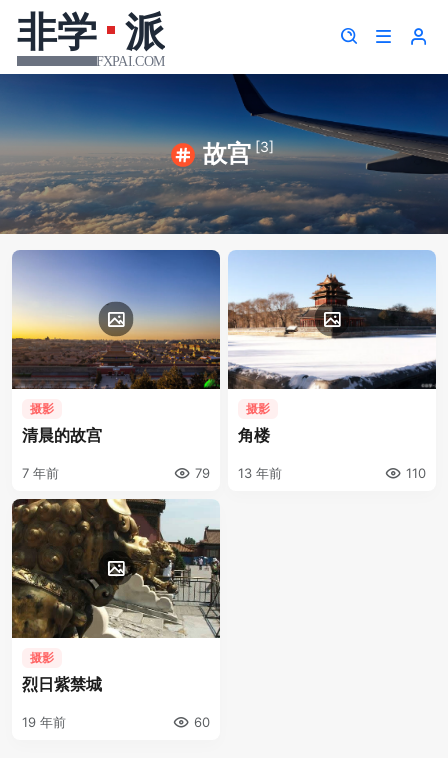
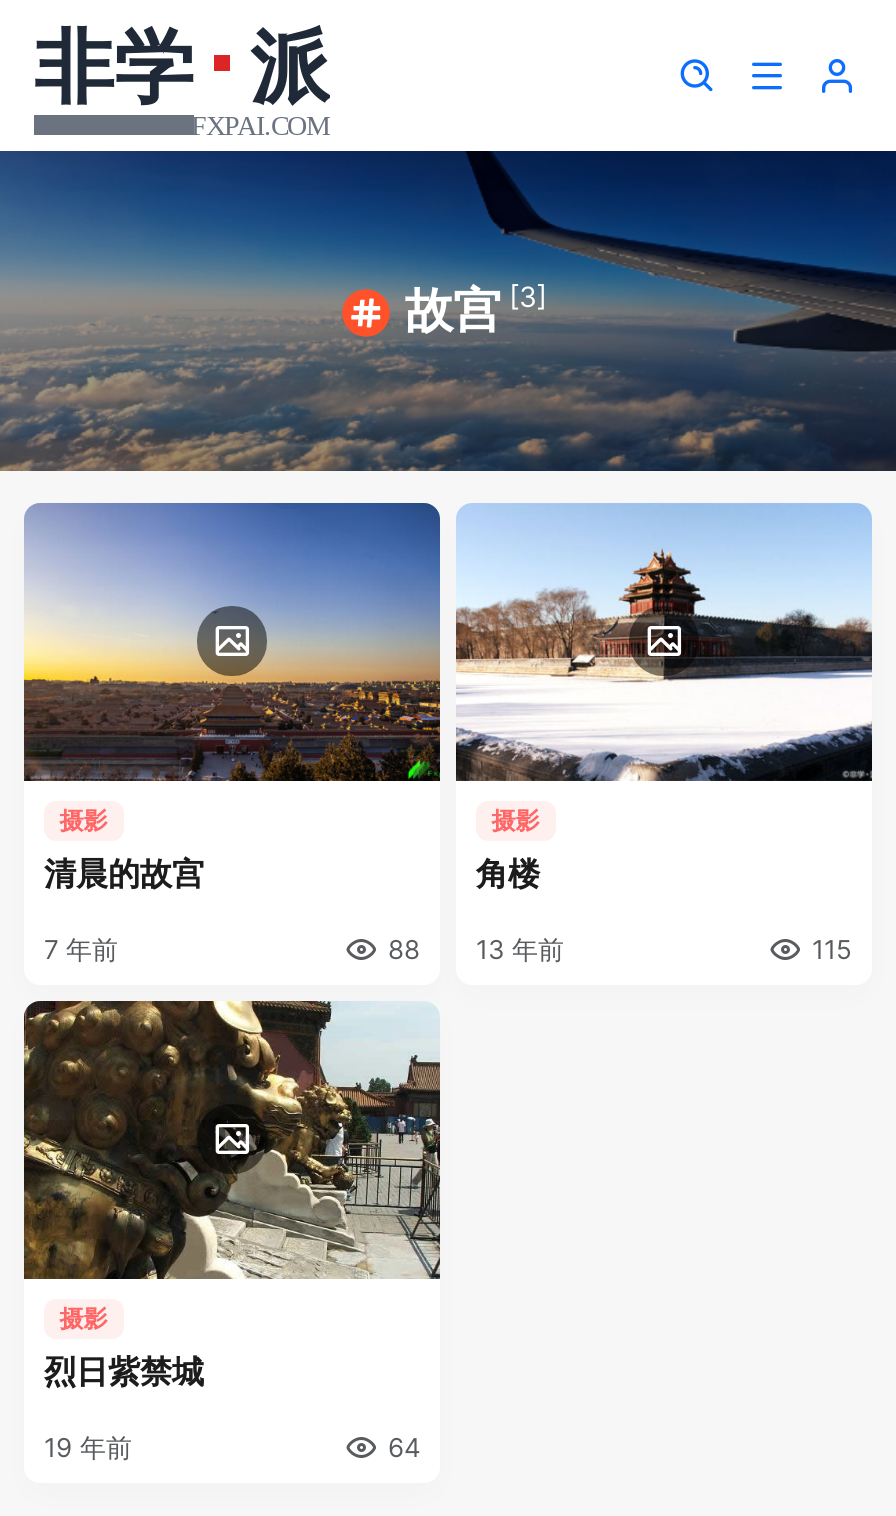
- 79 13 年前
+ 88 13 年前

- 110
+ 115

- 60
+ 64
